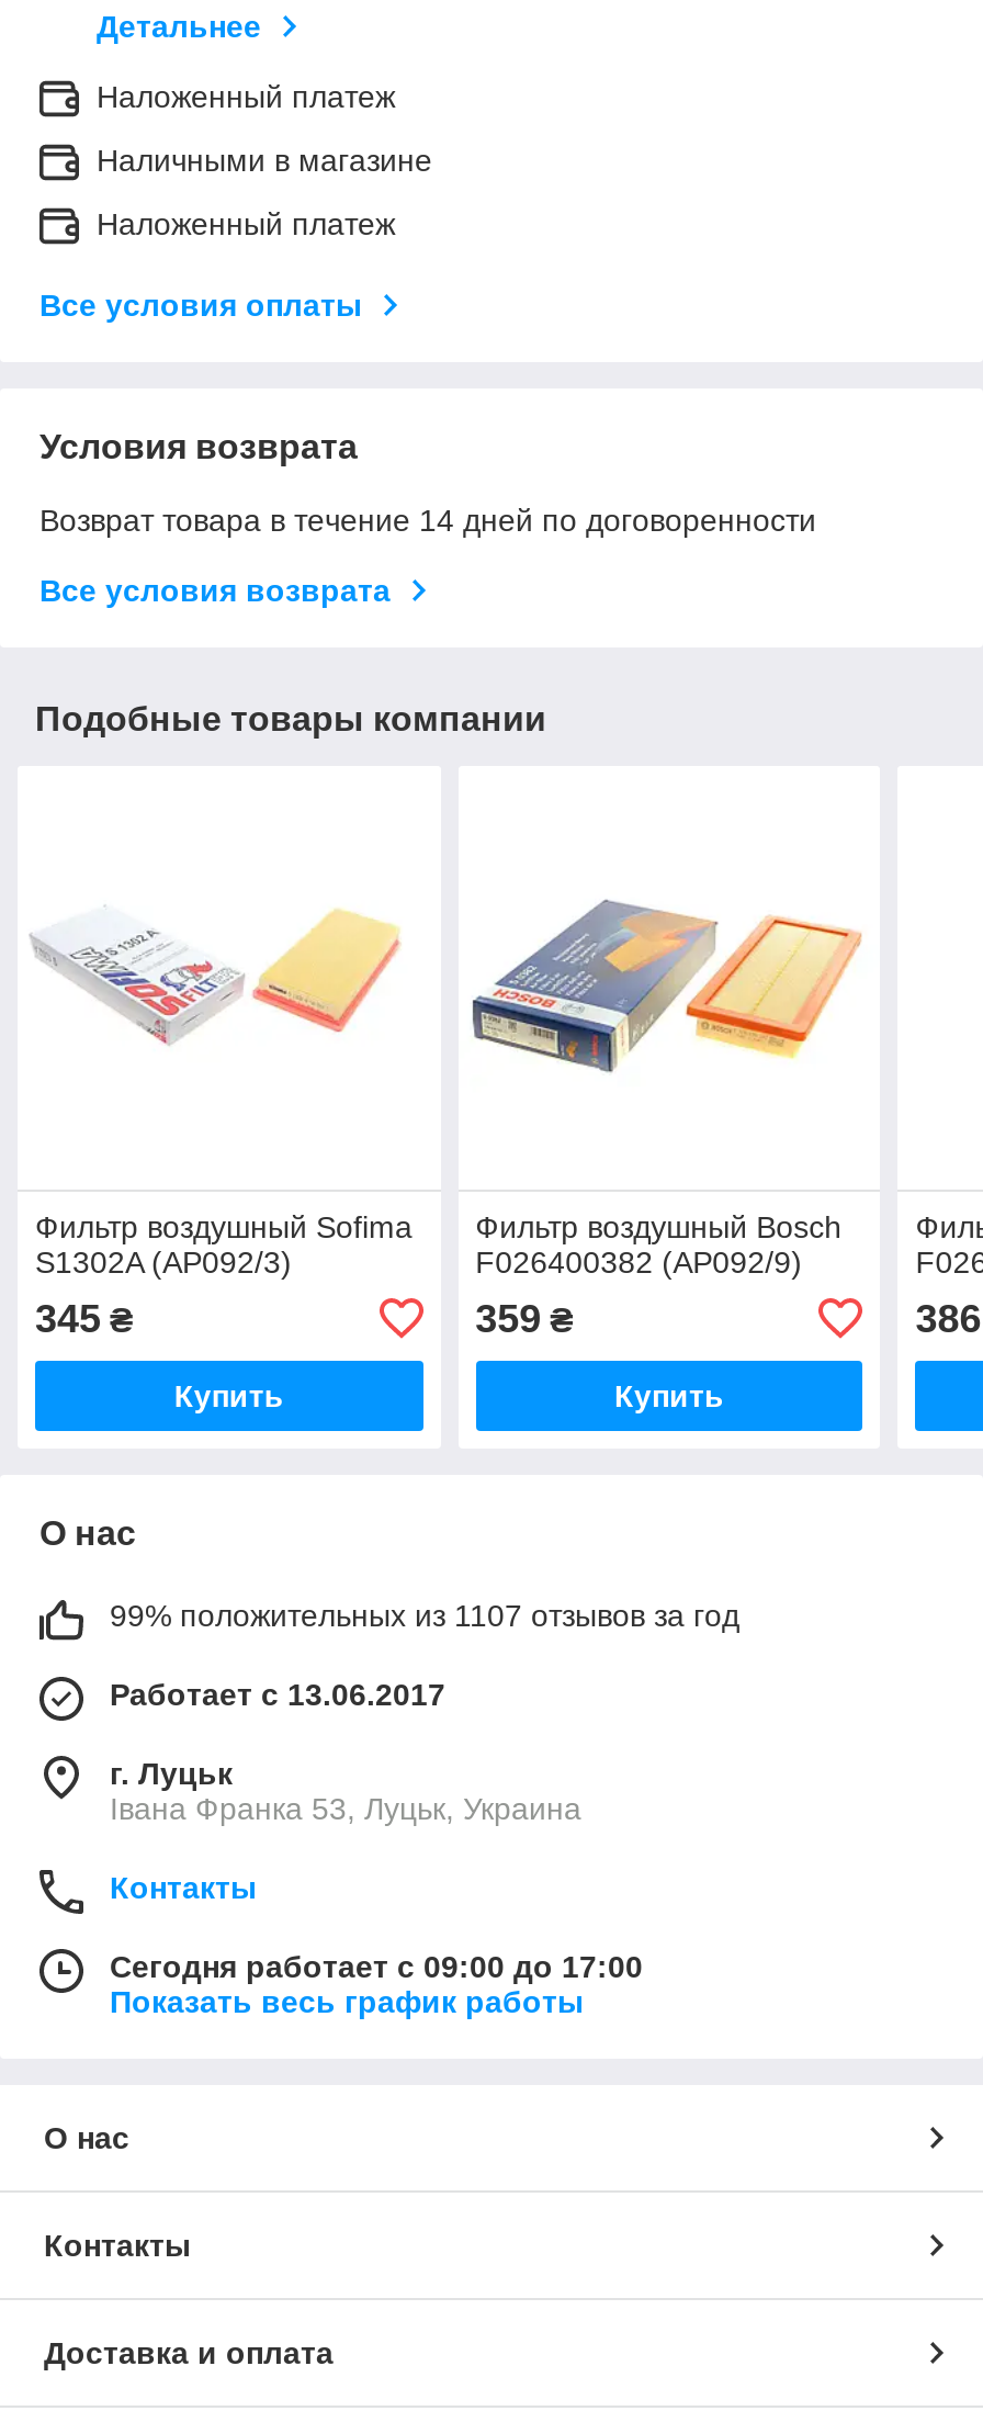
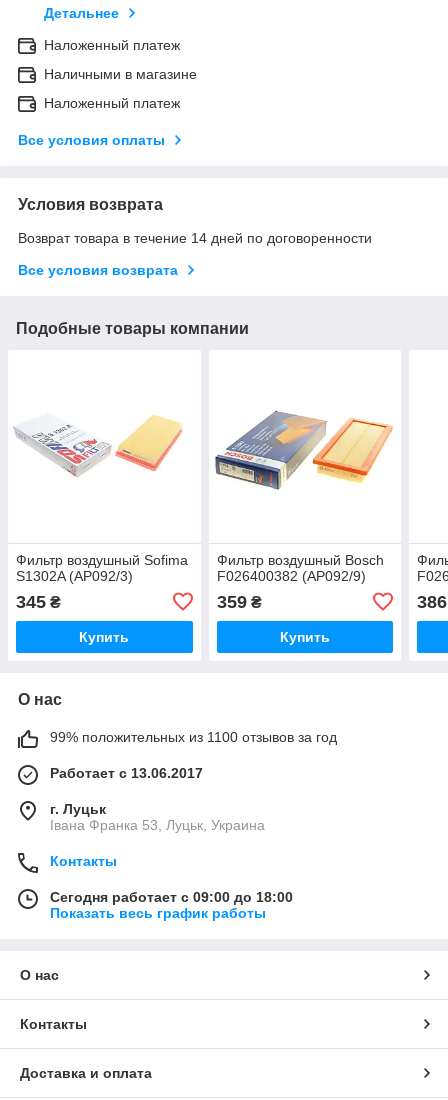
- 99% положительных из 1107 отзывов за год
+ 99% положительных из 1100 отзывов за год

- Сегодня работает с 09:00 до 17:00
+ Сегодня работает с 09:00 до 18:00
